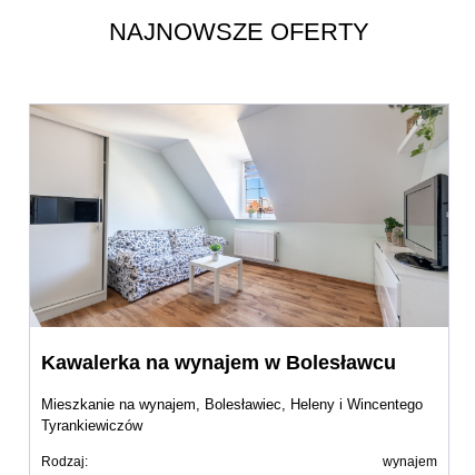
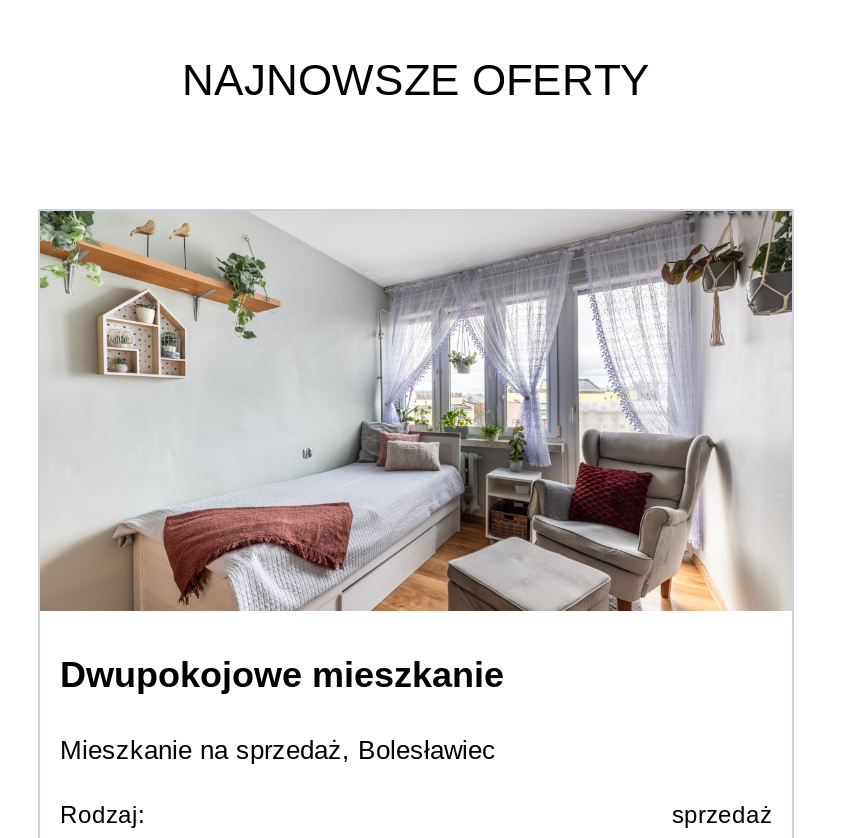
- [image]
- Kawalerka na wynajem w Bolesławcu
+ [image]
+ Dwupokojowe mieszkanie

- Mieszkanie na wynajem, Bolesławiec, Heleny i Wincentego
- Tyrankiewiczów
+ Mieszkanie na sprzedaż, Bolesławiec

- wynajem
+ sprzedaż
